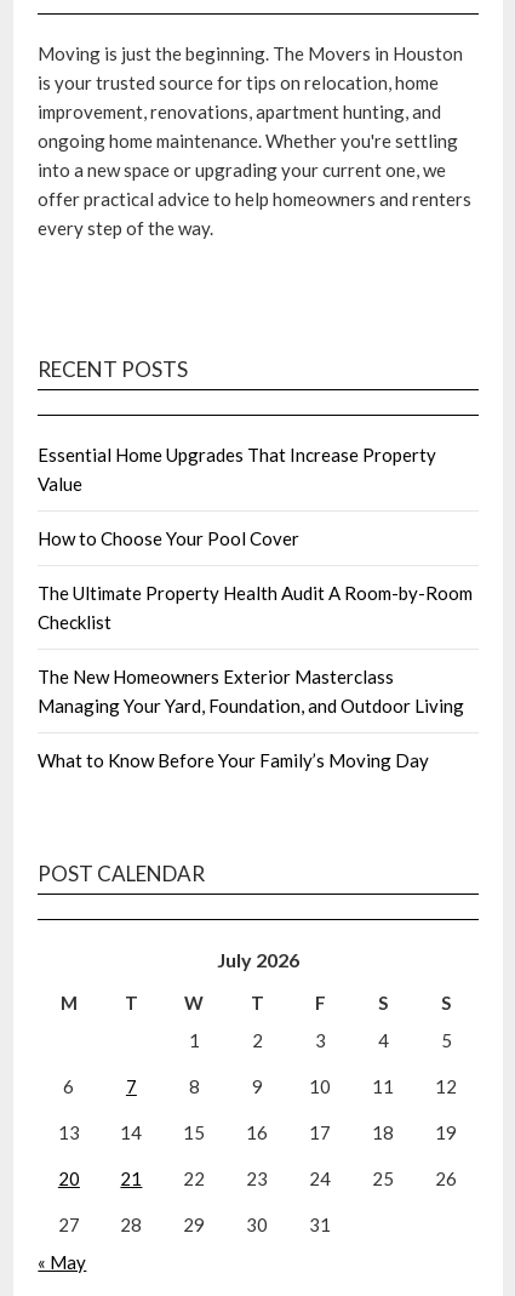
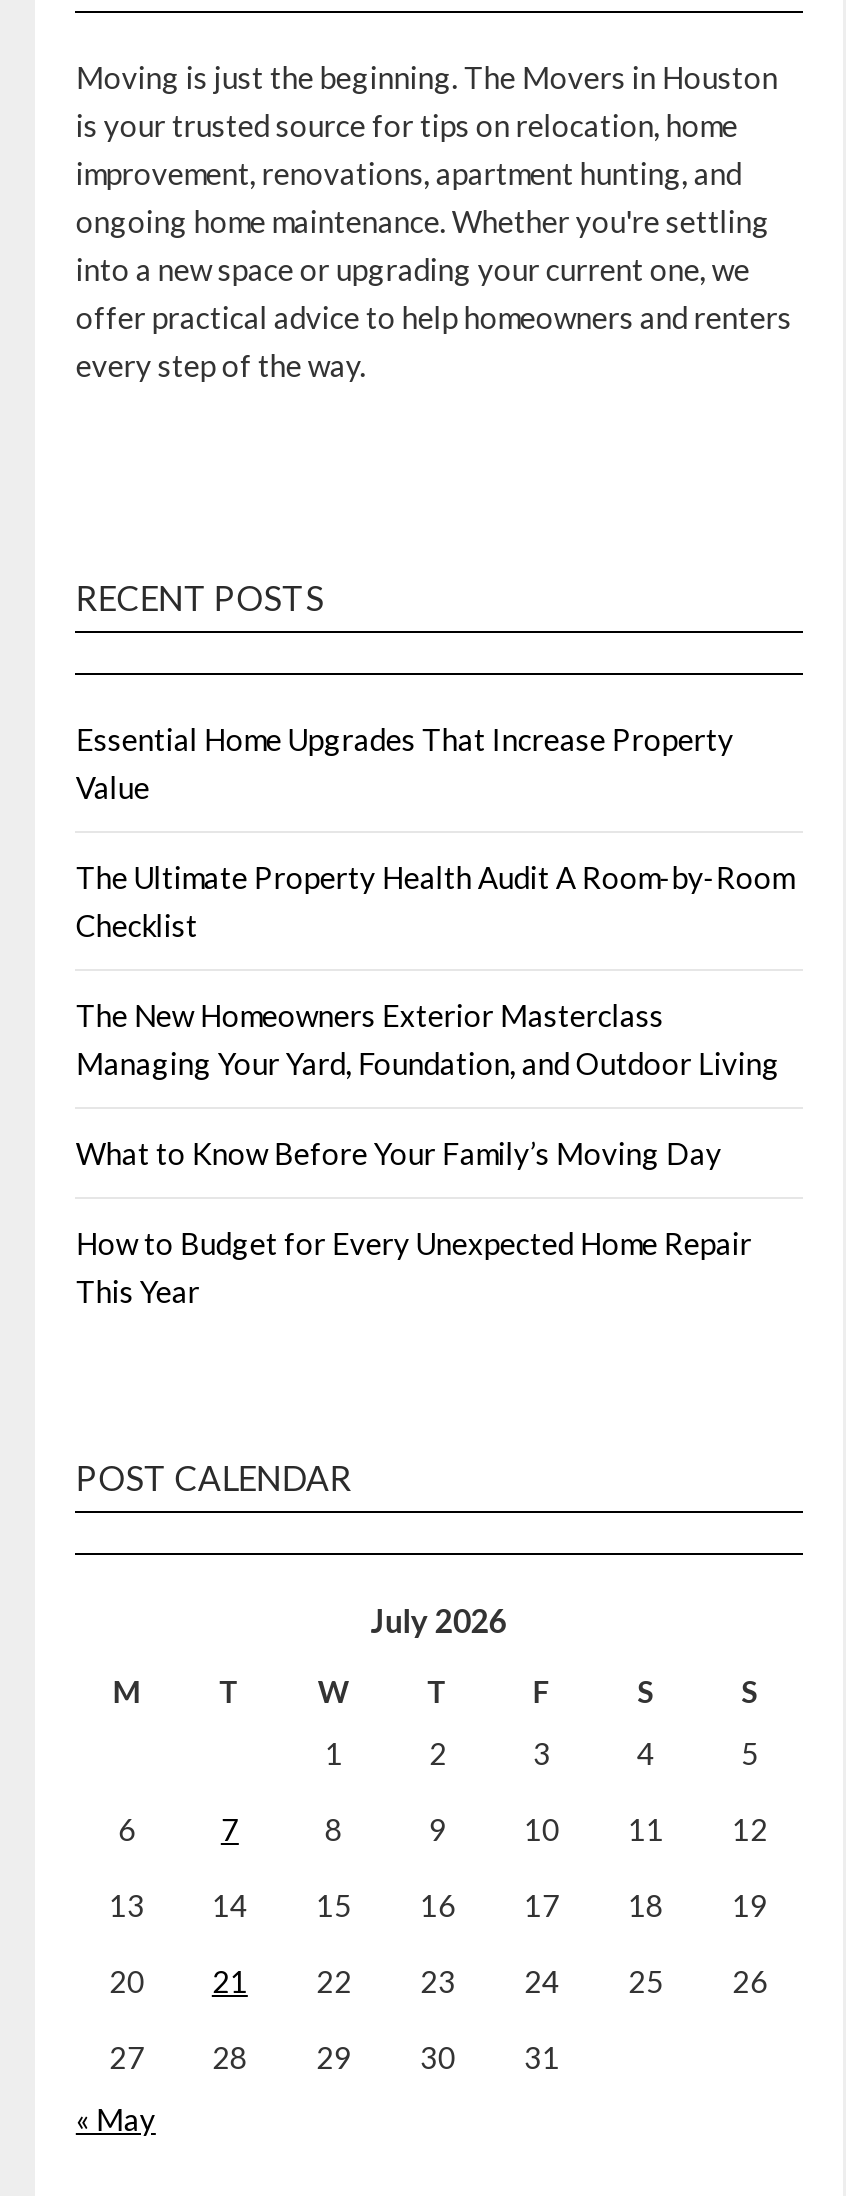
- How to Choose Your Pool Cover

moved up: The Ultimate Property Health Audit A Room-by-Room | Checklist | The New Homeowners Exterior Masterclass | Managing Your Yard, Foundation, and Outdoor Living | What to Know Before Your Family’s Moving Day

+ How to Budget for Every Unexpected Home Repair
+ This Year
